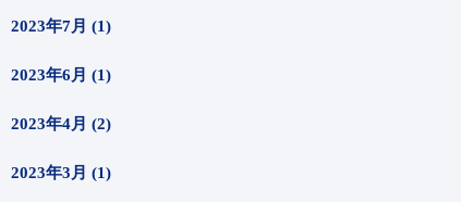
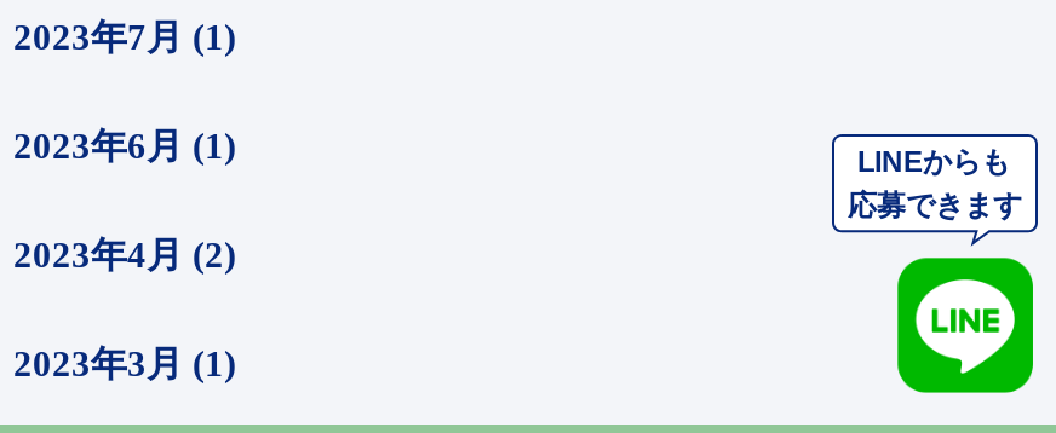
+ [image]
